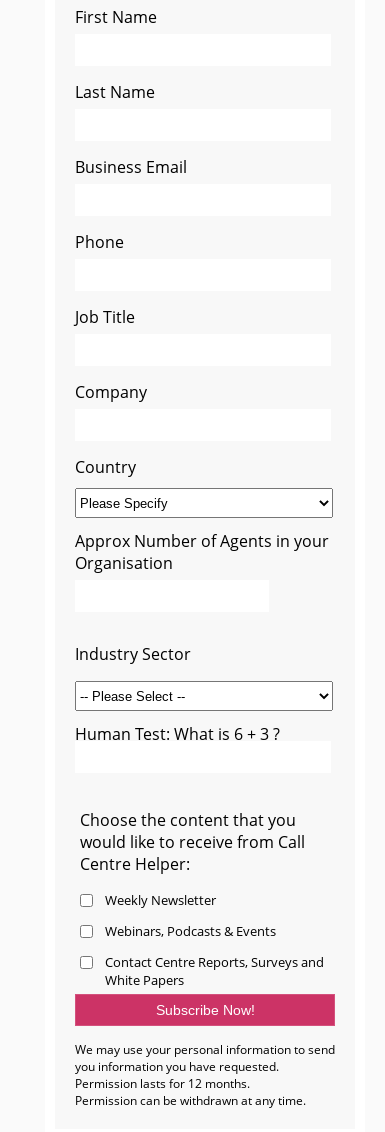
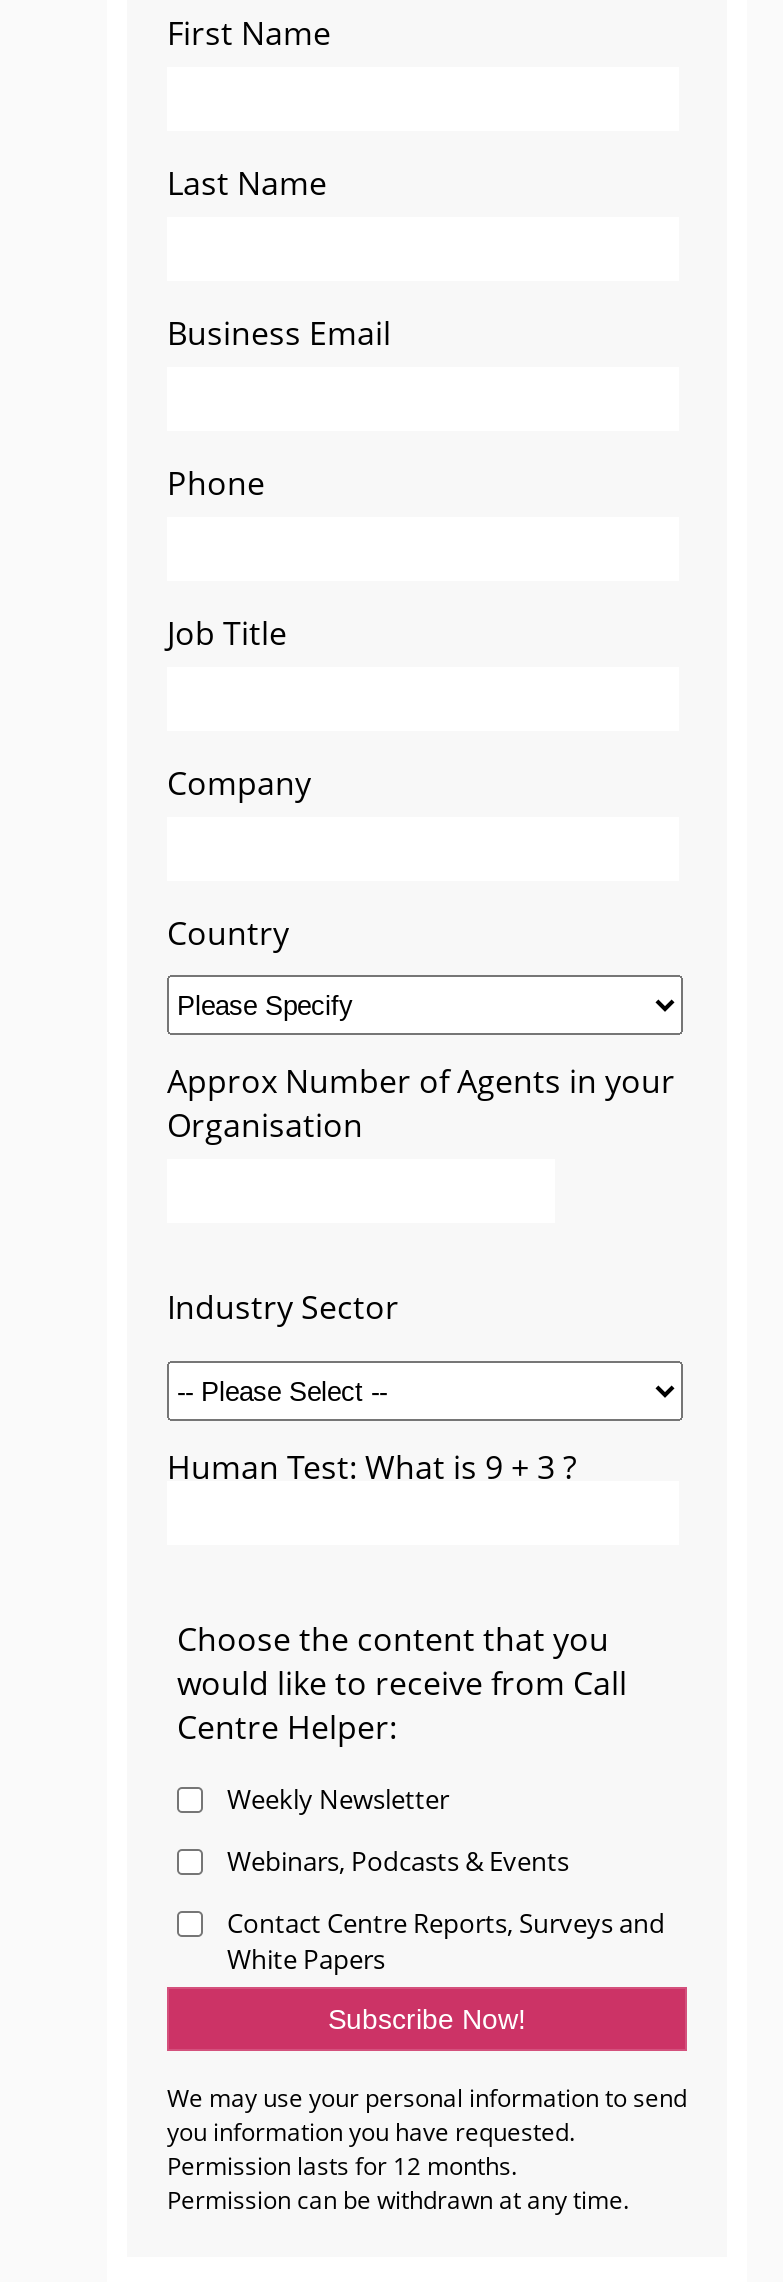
- Human Test: What is 6 + 3 ?
+ Human Test: What is 9 + 3 ?
